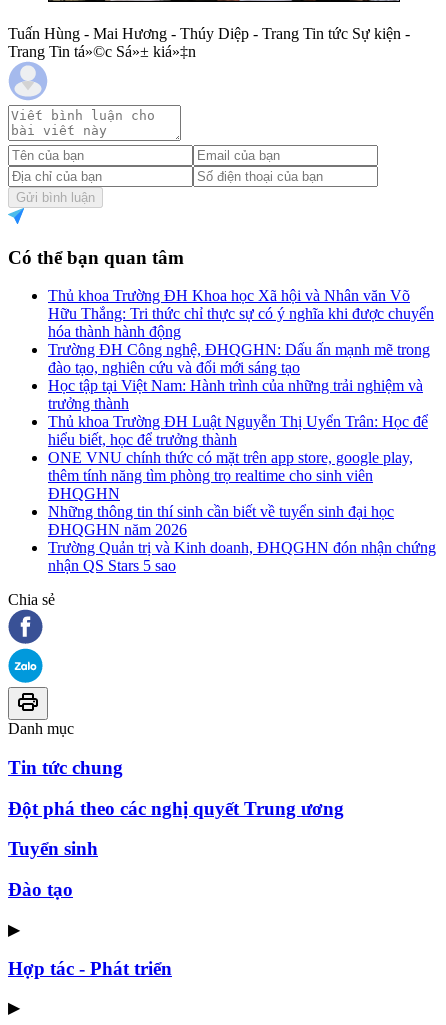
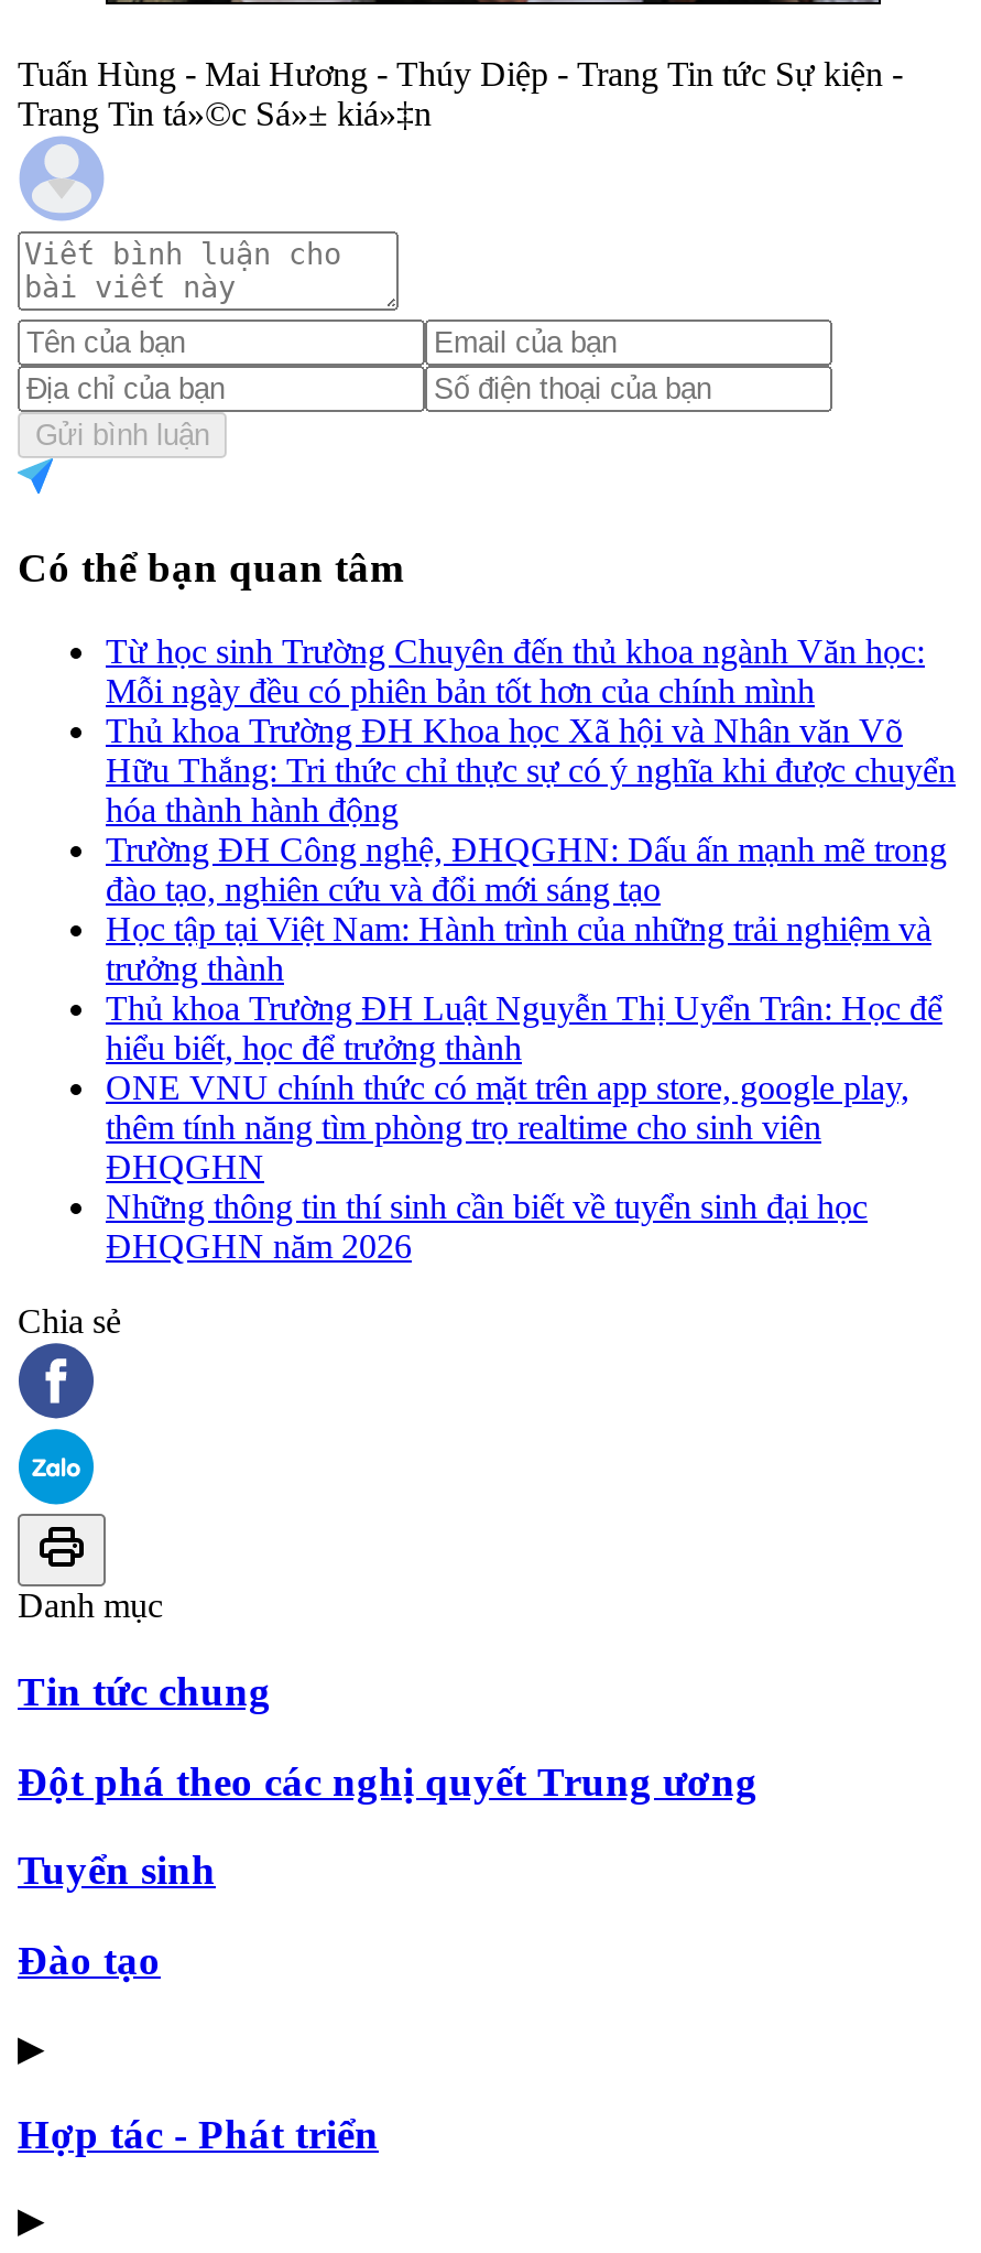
+ Từ học sinh Trường Chuyên đến thủ khoa ngành Văn học:
+ Mỗi ngày đều có phiên bản tốt hơn của chính mình

moved down: Thủ khoa Trường ĐH Khoa học Xã hội và Nhân văn Võ | Hữu Thắng: Tri thức chỉ thực sự có ý nghĩa khi được chuyển | hóa thành hành động | ... | Những thông tin thí sinh cần biết về tuyển sinh đại học | ĐHQGHN năm 2026

- Trường Quản trị và Kinh doanh, ĐHQGHN đón nhận chứng
- nhận QS Stars 5 sao
